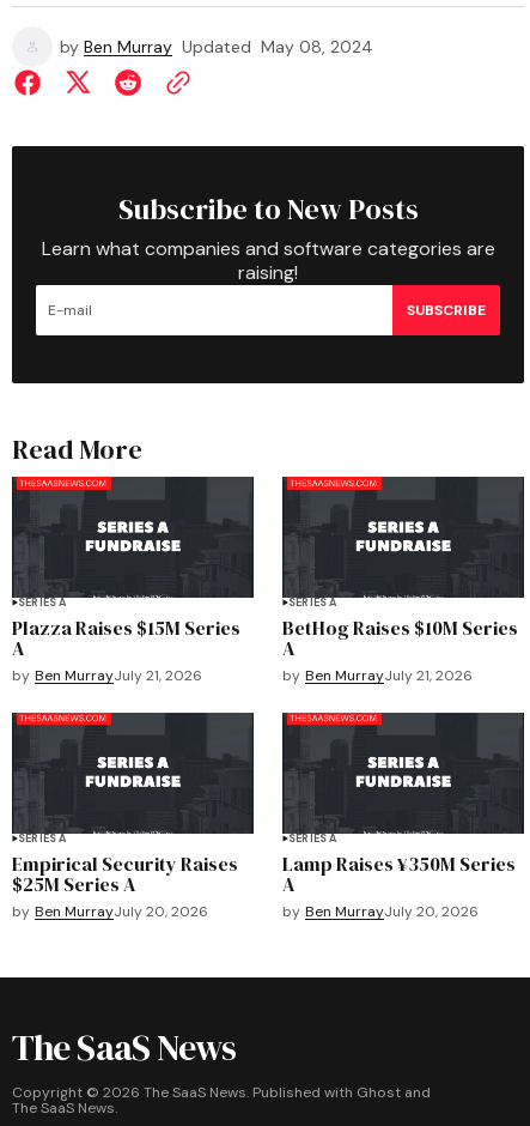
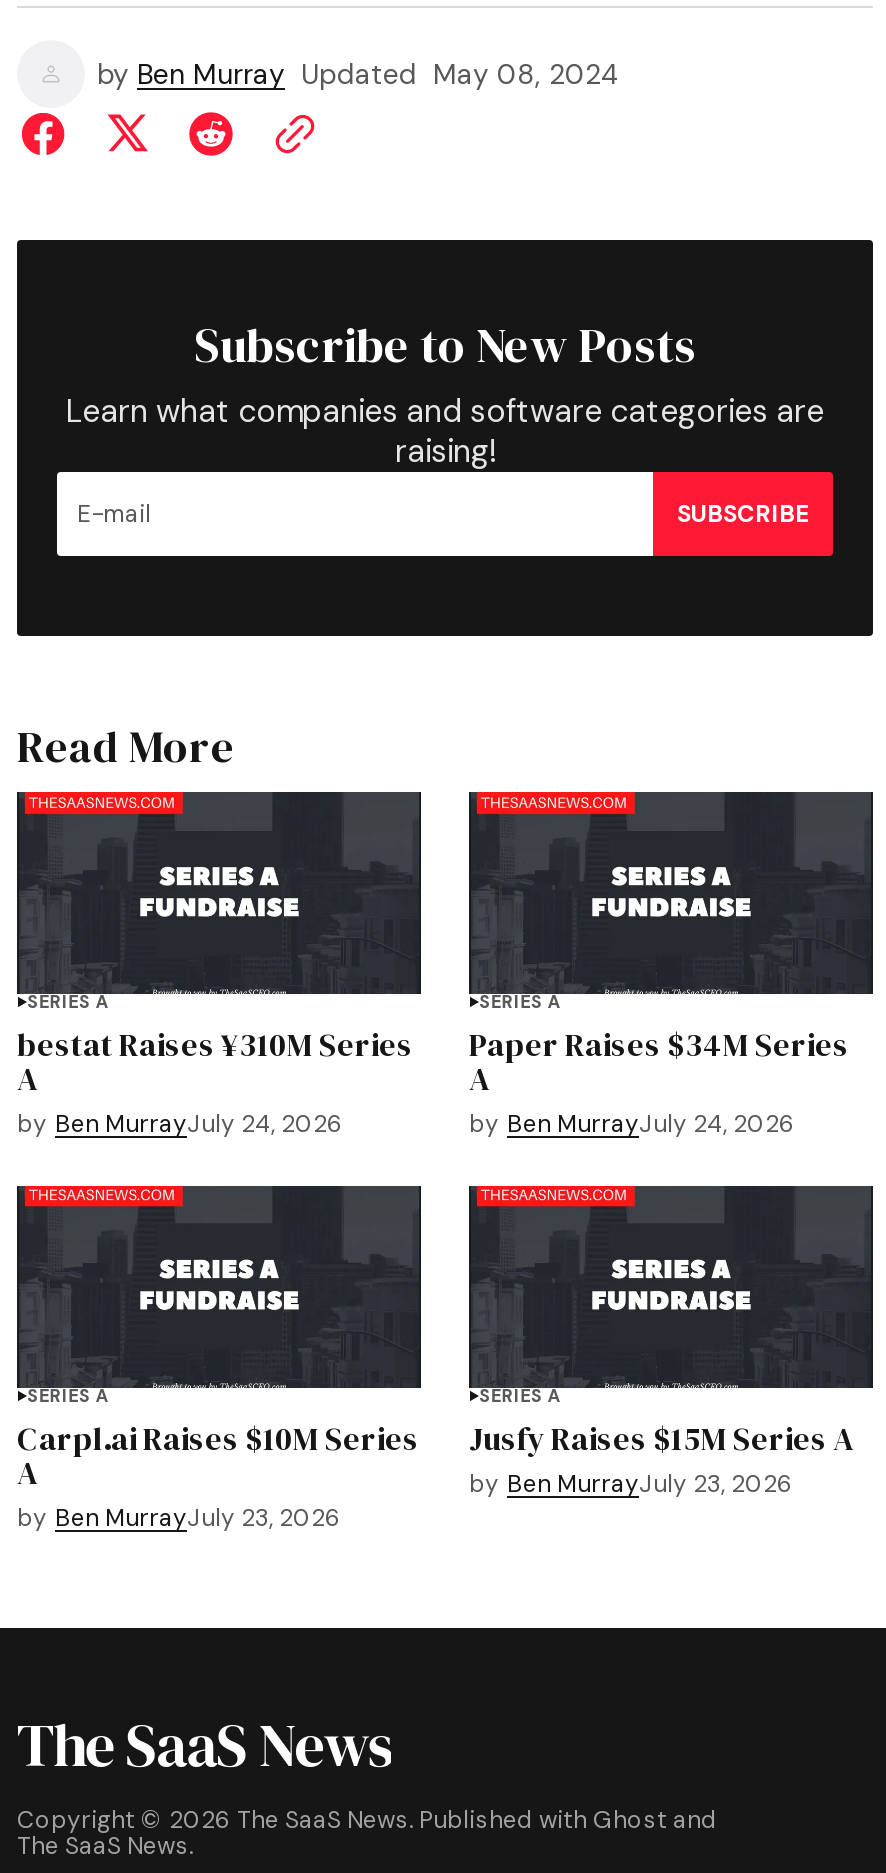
- Plazza Raises $15M Series
+ bestat Raises ¥310M Series

- BetHog Raises $10M Series
+ Paper Raises $34M Series

- by Ben MurrayJuly 21, 2026
+ by Ben MurrayJuly 24, 2026

- by Ben MurrayJuly 21, 2026
+ by Ben MurrayJuly 24, 2026

- Empirical Security Raises
- $25M Series A
- by Ben MurrayJuly 20, 2026
+ Carpl.ai Raises $10M Series
+ A
+ by Ben MurrayJuly 23, 2026

- Lamp Raises ¥350M Series
- A
- by Ben MurrayJuly 20, 2026
+ Jusfy Raises $15M Series A
+ by Ben MurrayJuly 23, 2026
